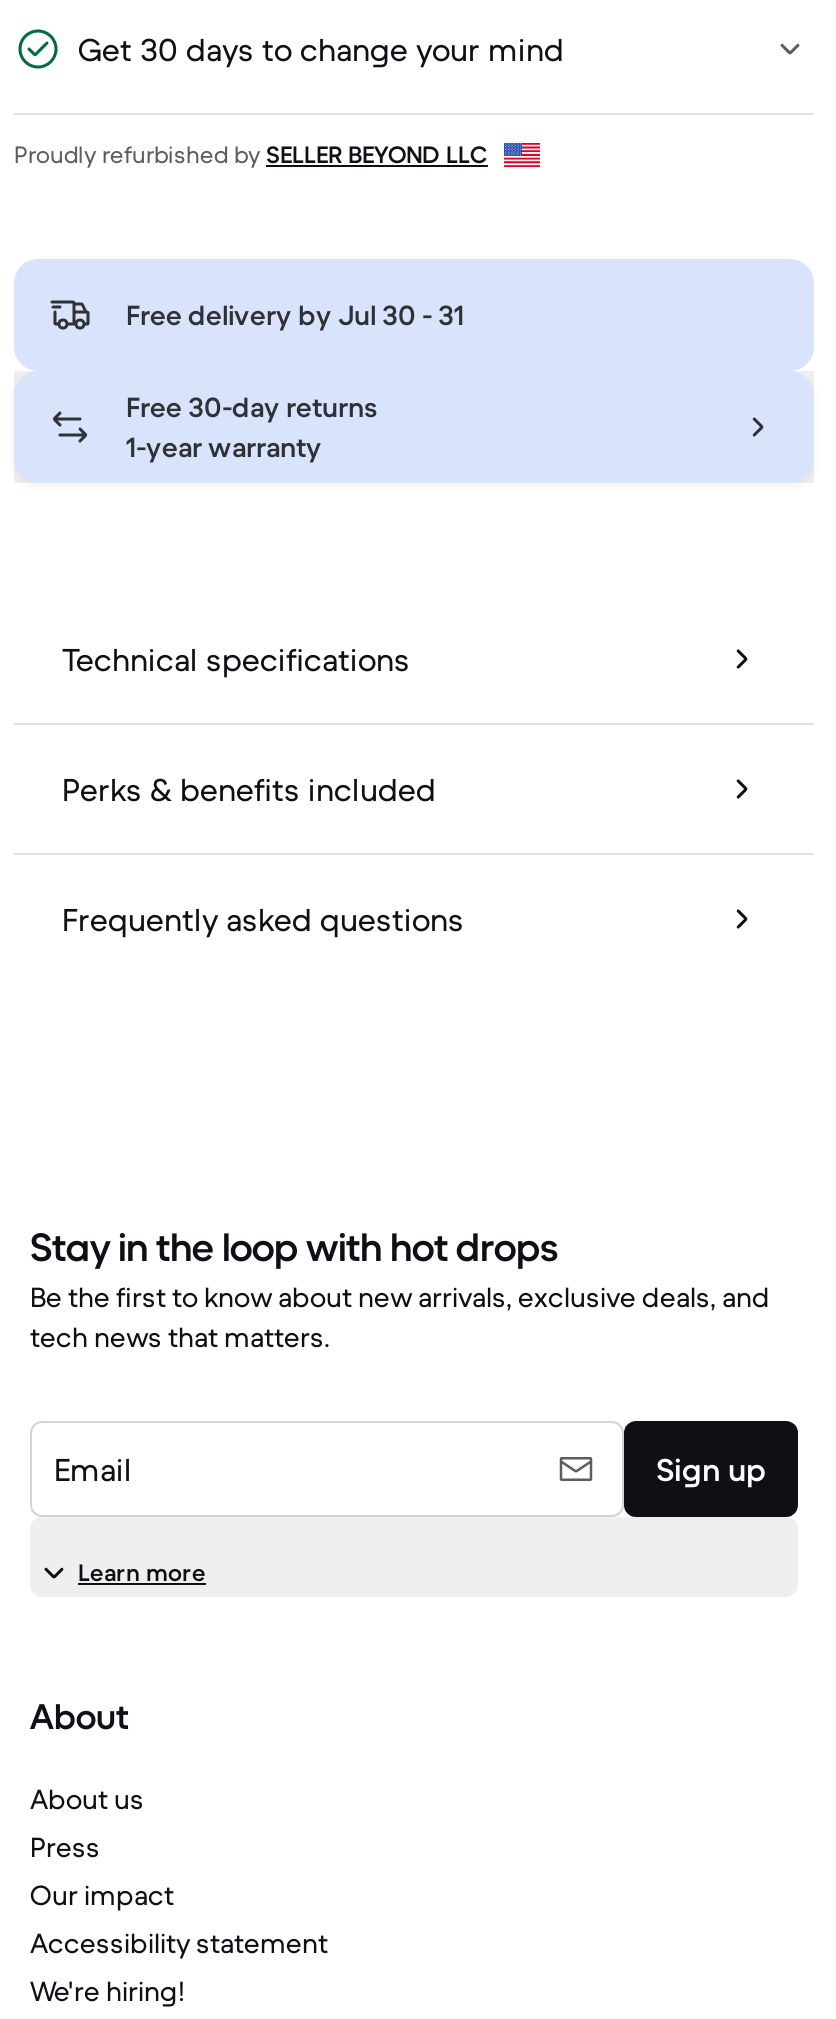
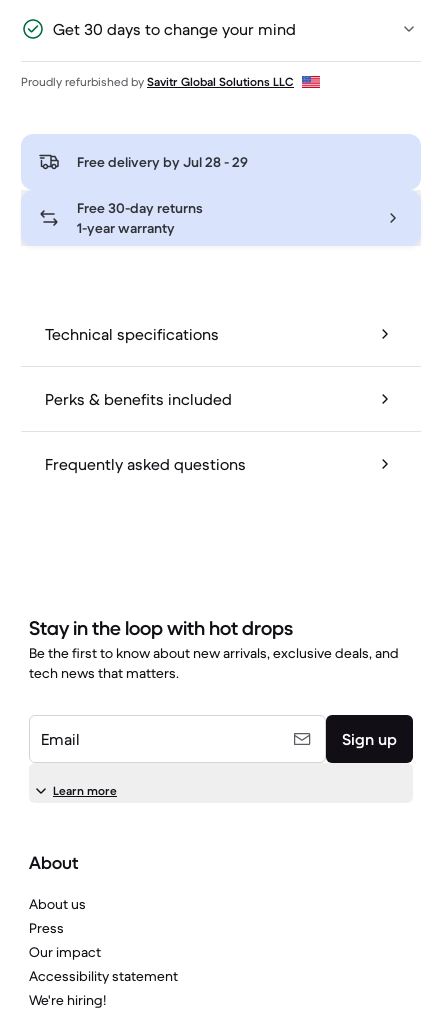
- Proudly refurbished by SELLER BEYOND LLC
+ Proudly refurbished by Savitr Global Solutions LLC

- Free delivery by Jul 30 - 31
+ Free delivery by Jul 28 - 29
